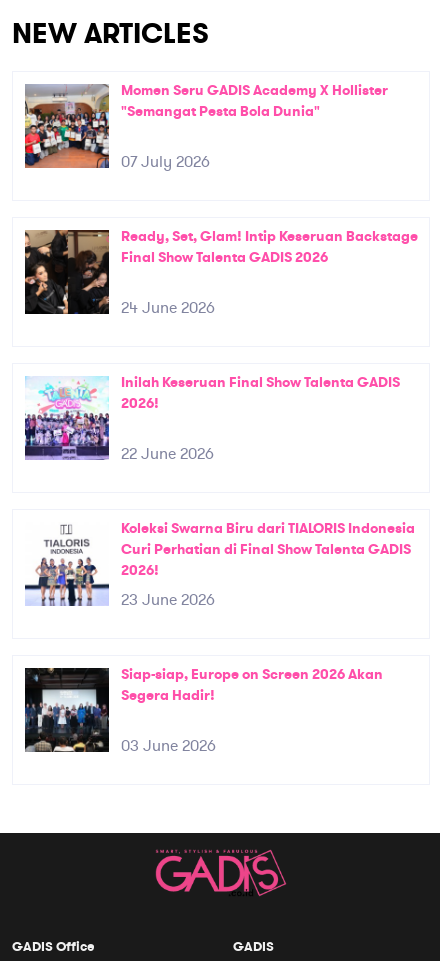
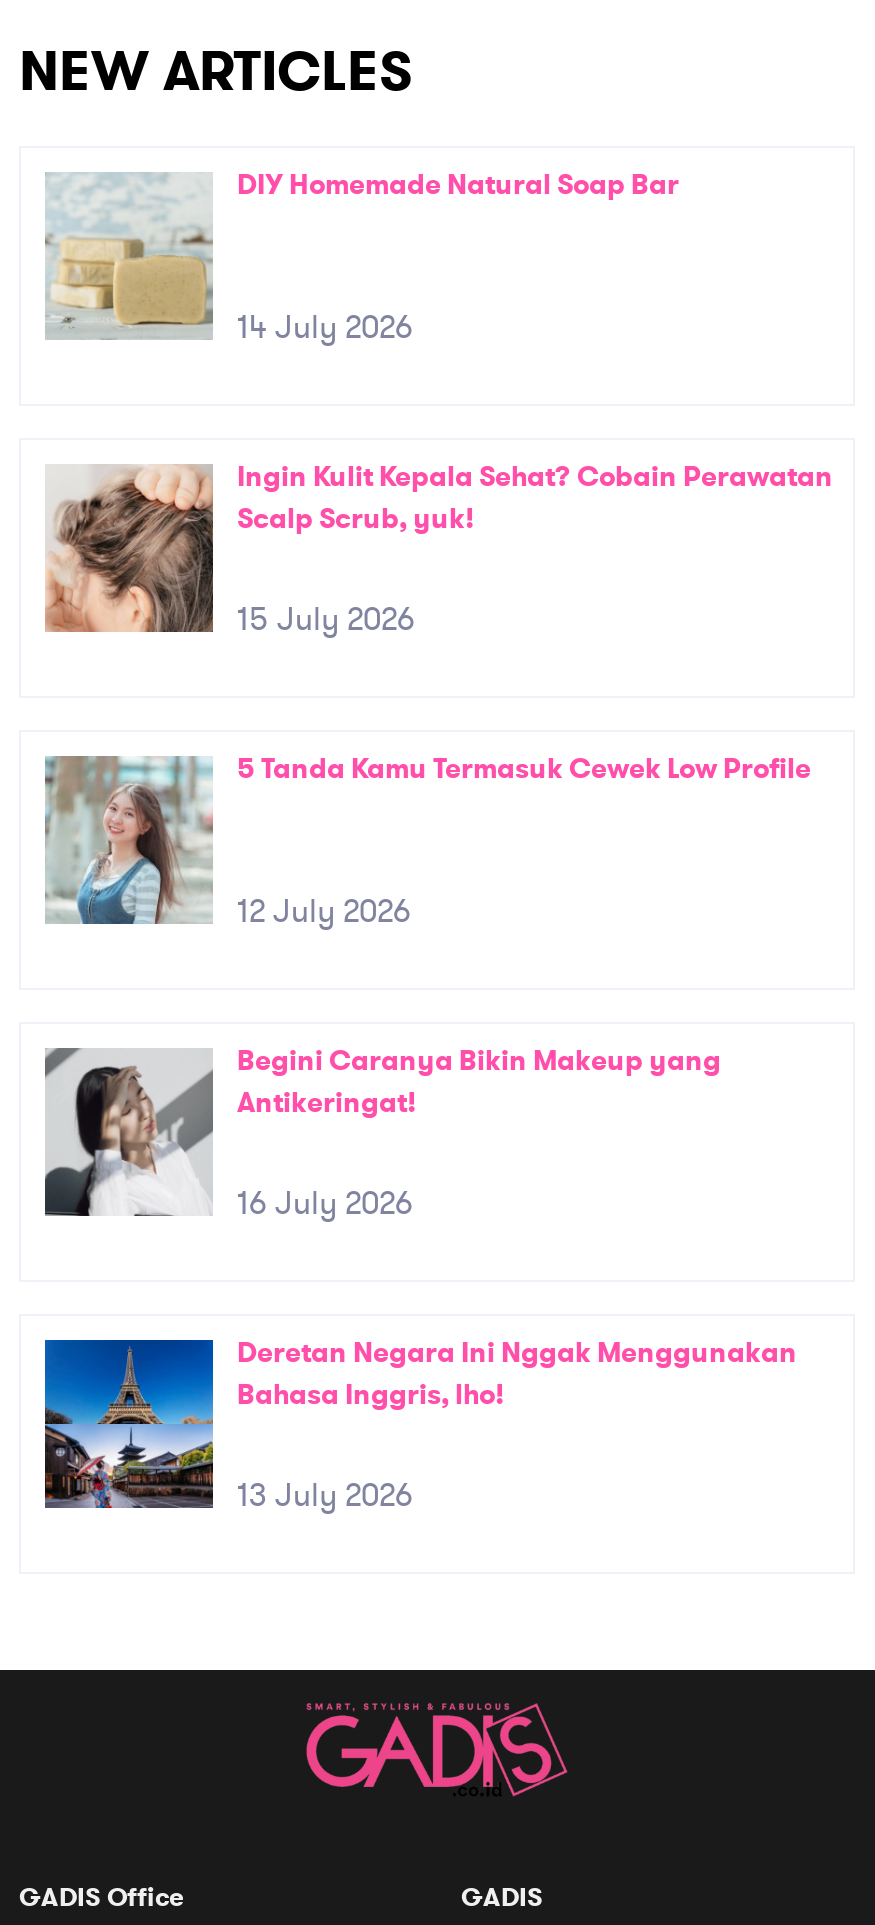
- [image]
- Momen Seru GADIS Academy X Hollister
- "Semangat Pesta Bola Dunia"
- 07 July 2026
- Ready, Set, Glam! Intip Keseruan Backstage
- Final Show Talenta GADIS 2026
- 24 June 2026
- Inilah Keseruan Final Show Talenta GADIS
- 2026!
- 22 June 2026
- Koleksi Swarna Biru dari TIALORIS Indonesia
- Curi Perhatian di Final Show Talenta GADIS
- 2026!
- 23 June 2026
- Siap-siap, Europe on Screen 2026 Akan
- Segera Hadir!
- 03 June 2026
+ [image]
+ DIY Homemade Natural Soap Bar
+ 14 July 2026
+ Ingin Kulit Kepala Sehat? Cobain Perawatan
+ Scalp Scrub, yuk!
+ 15 July 2026
+ 5 Tanda Kamu Termasuk Cewek Low Profile
+ 12 July 2026
+ Begini Caranya Bikin Makeup yang
+ Antikeringat!
+ 16 July 2026
+ Deretan Negara Ini Nggak Menggunakan
+ Bahasa Inggris, lho!
+ 13 July 2026

- [image]
+ [image]

- [image]
+ [image]

- [image]
+ [image]

- [image]
+ [image]
